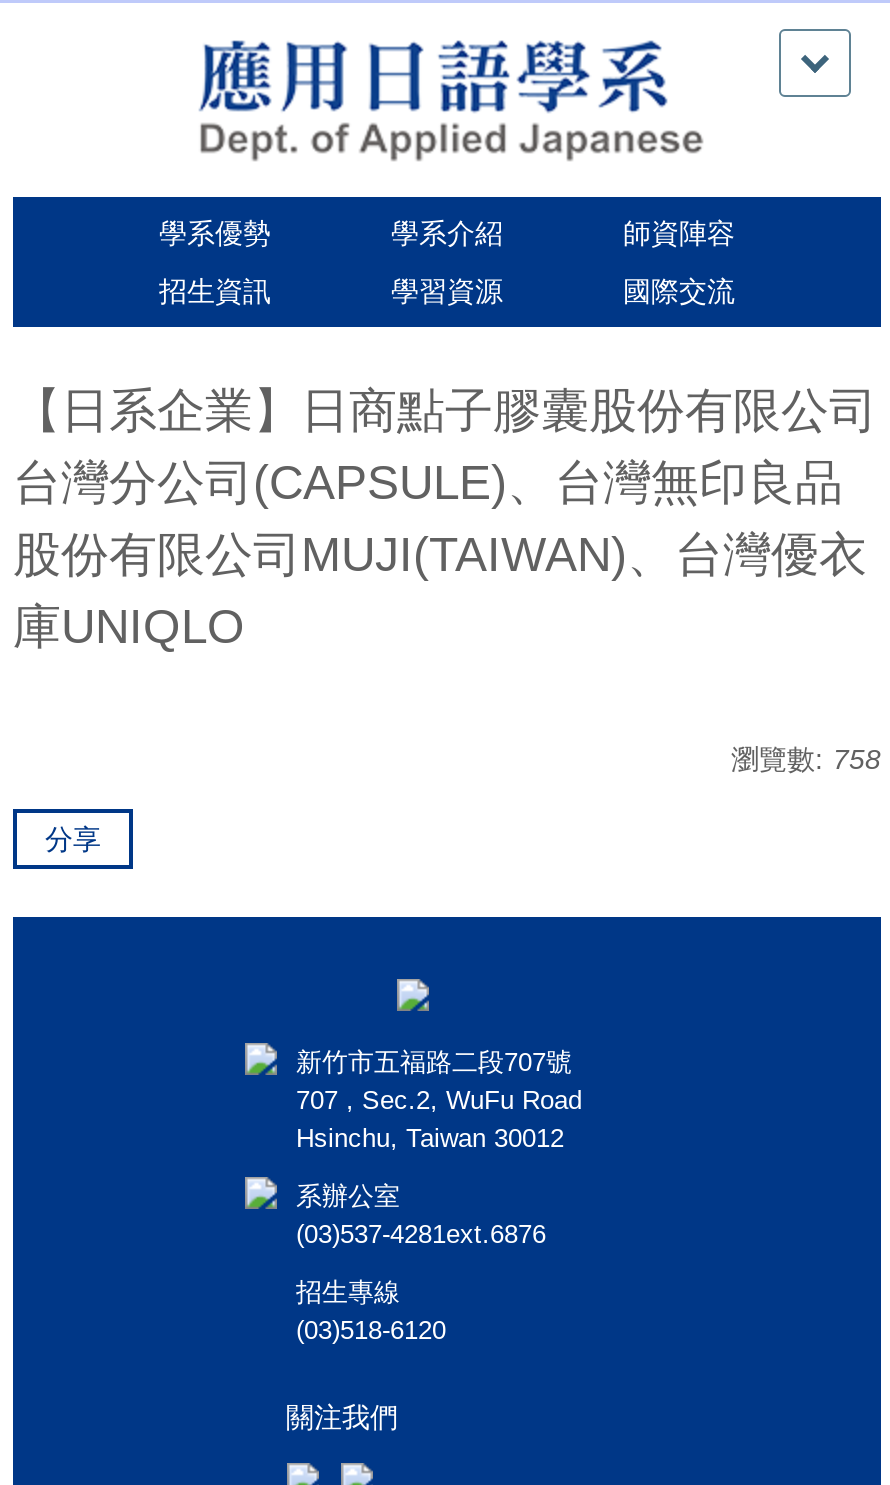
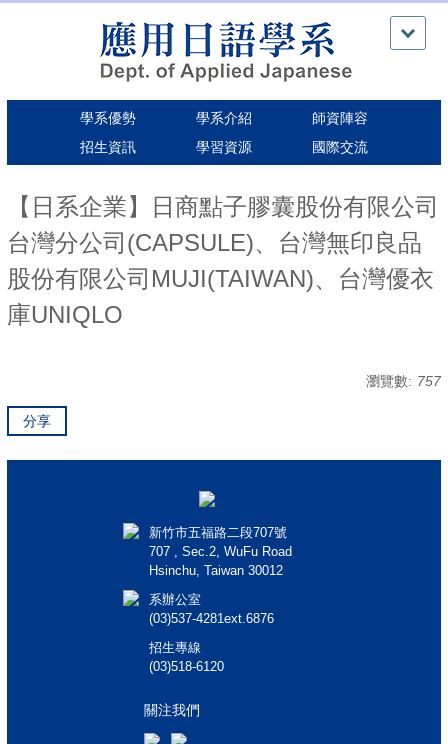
- 瀏覽數: 758
+ 瀏覽數: 757
